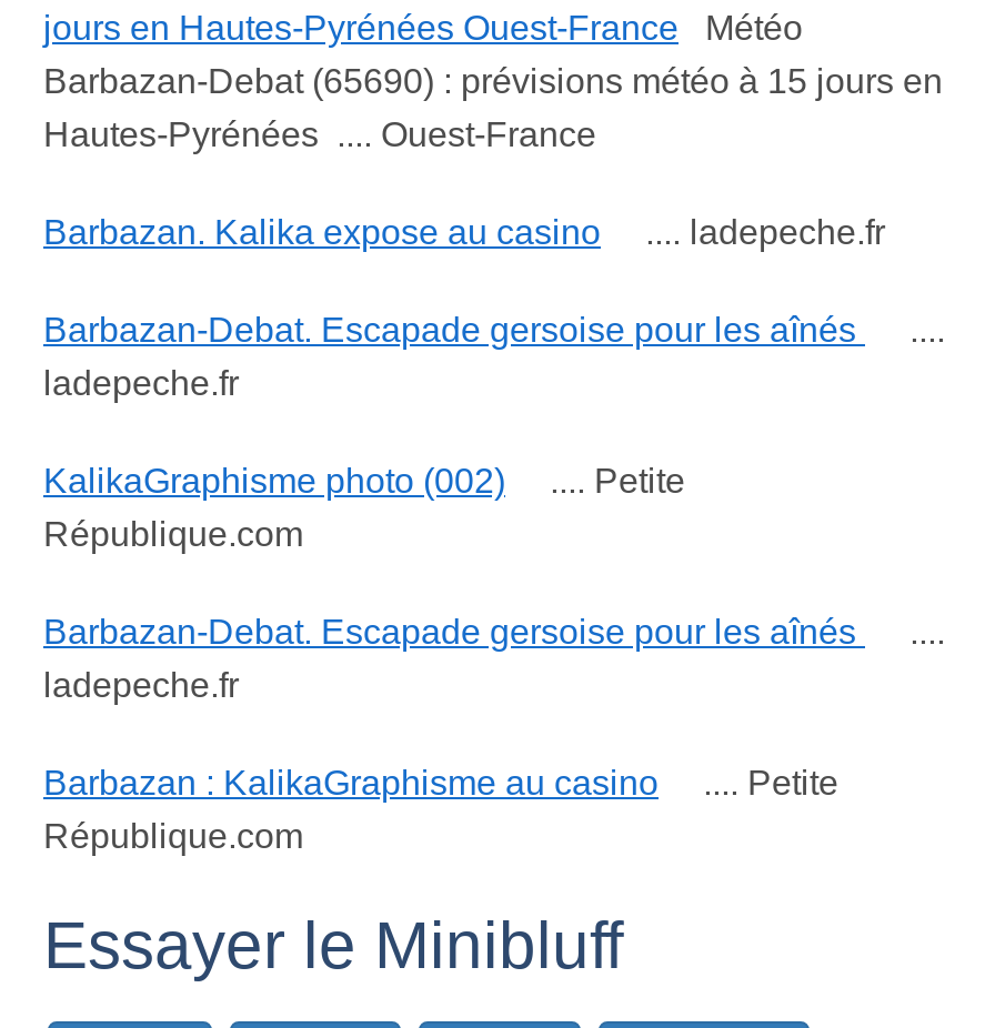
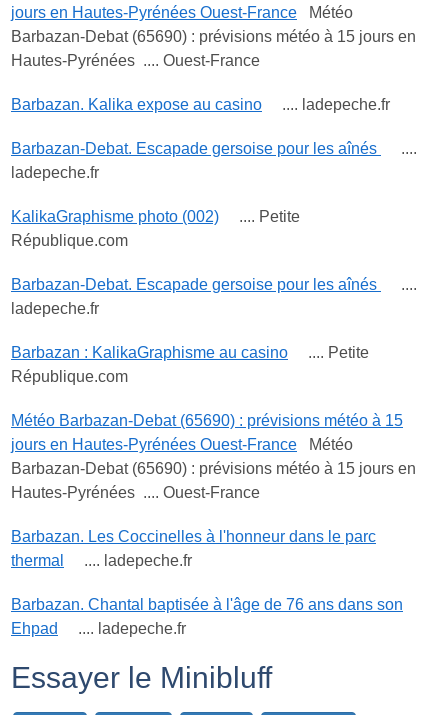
+ Météo Barbazan-Debat (65690) : prévisions météo à 15
+ jours en Hautes-Pyrénées Ouest-France Météo
+ Barbazan-Debat (65690) : prévisions météo à 15 jours en
+ Hautes-Pyrénées .... Ouest-France
+ Barbazan. Les Coccinelles à l'honneur dans le parc
+ thermal.... ladepeche.fr
+ Barbazan. Chantal baptisée à l'âge de 76 ans dans son
+ Ehpad.... ladepeche.fr
